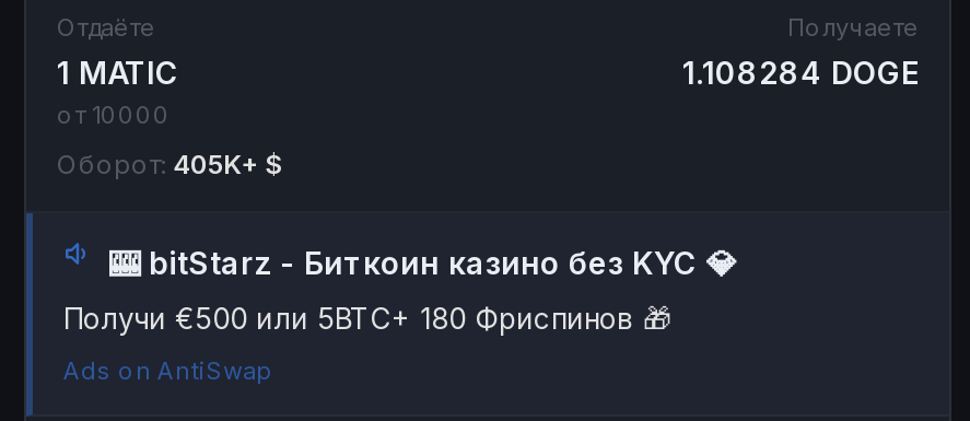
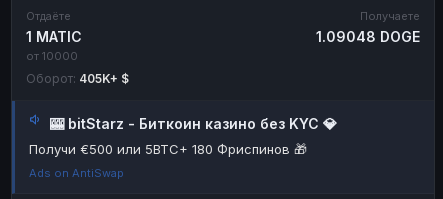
- 1.108284 DOGE
+ 1.09048 DOGE
